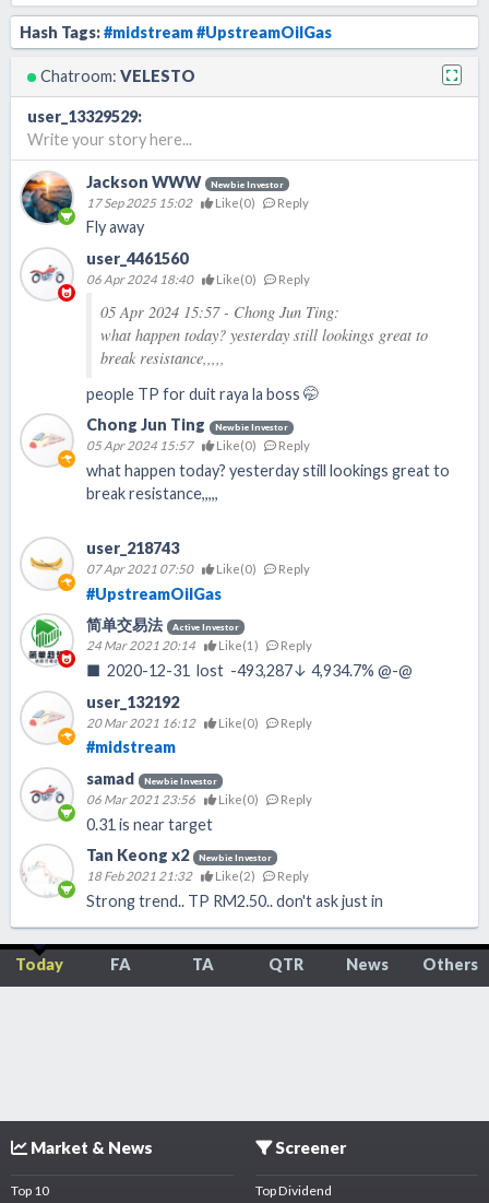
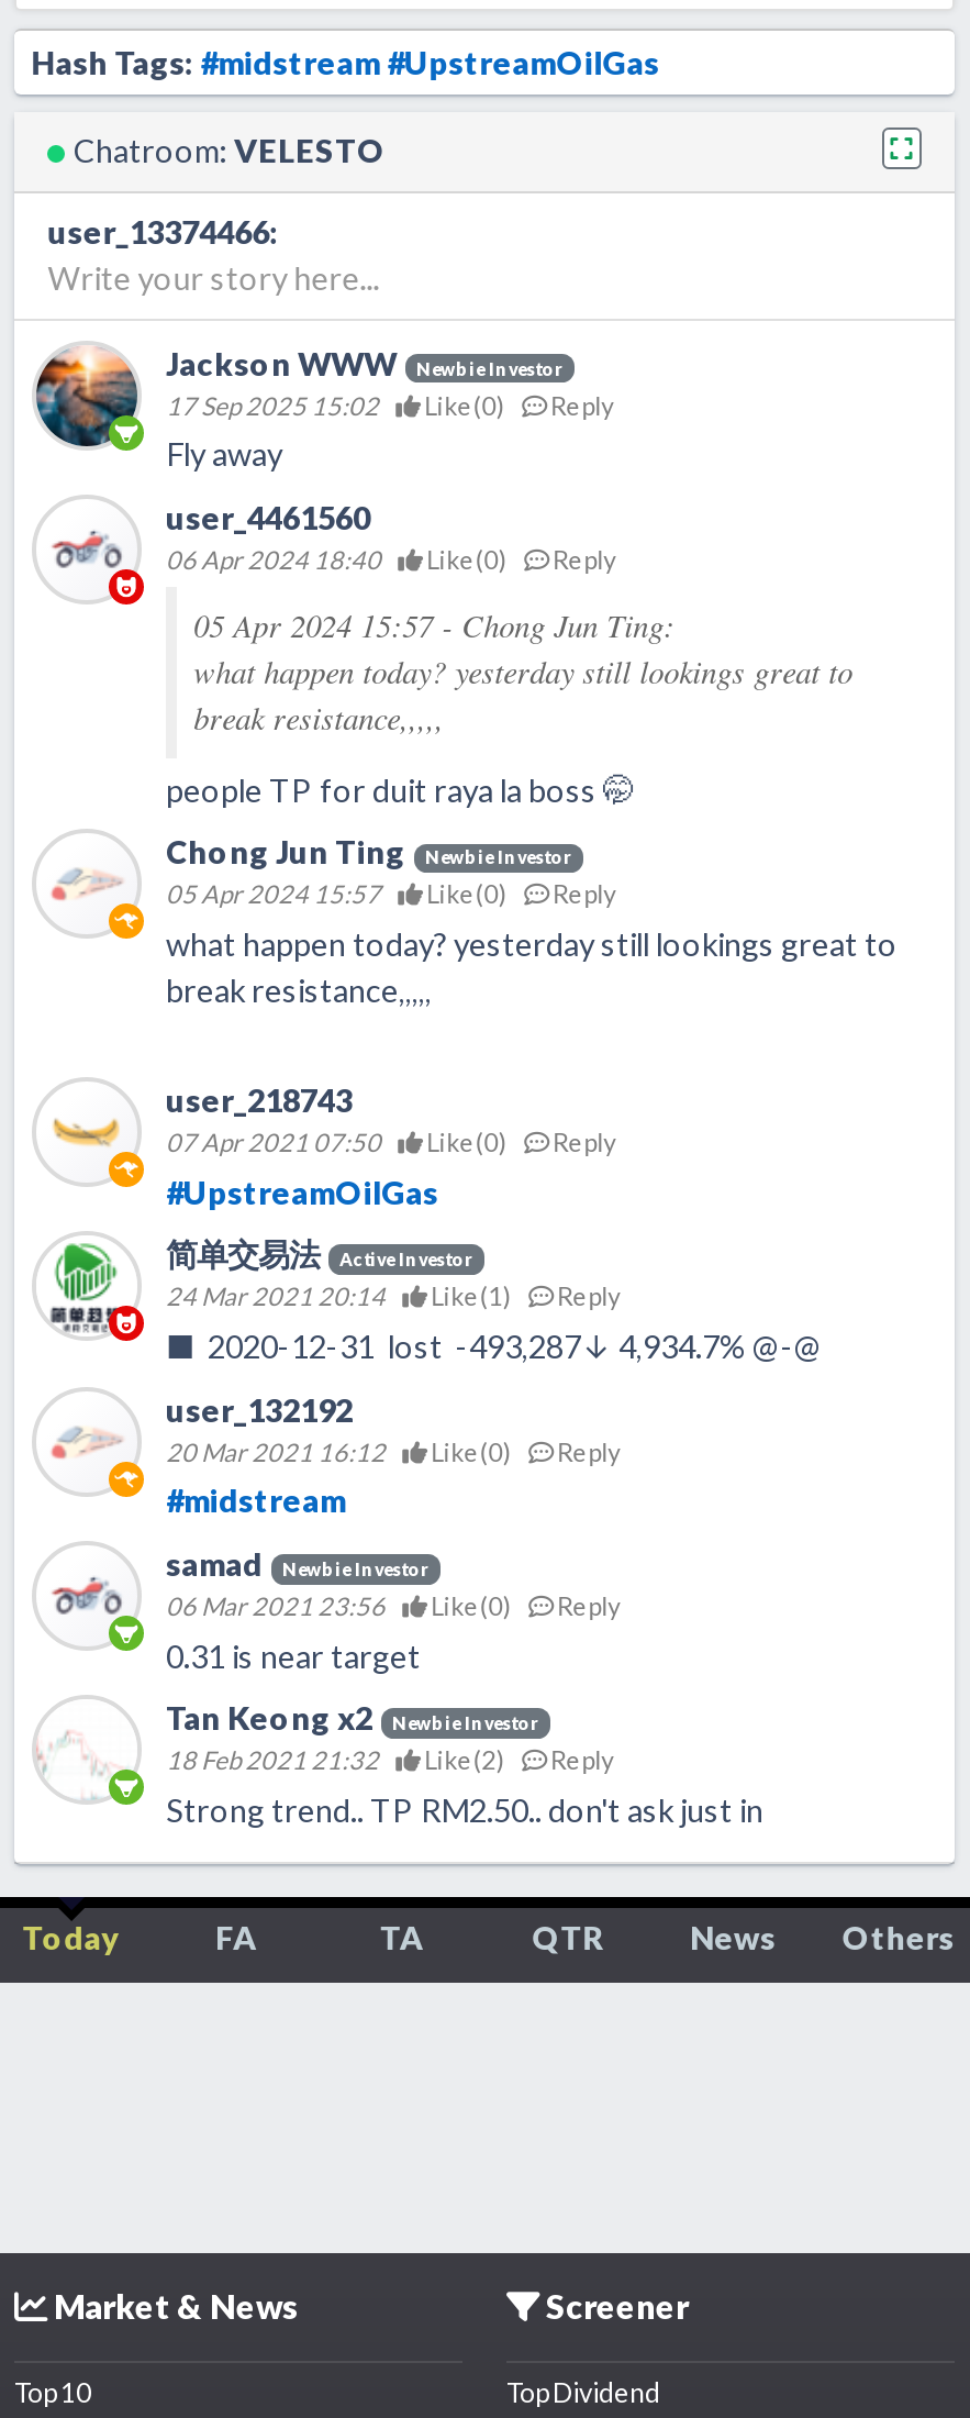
- user_13329529:
+ user_13374466:
